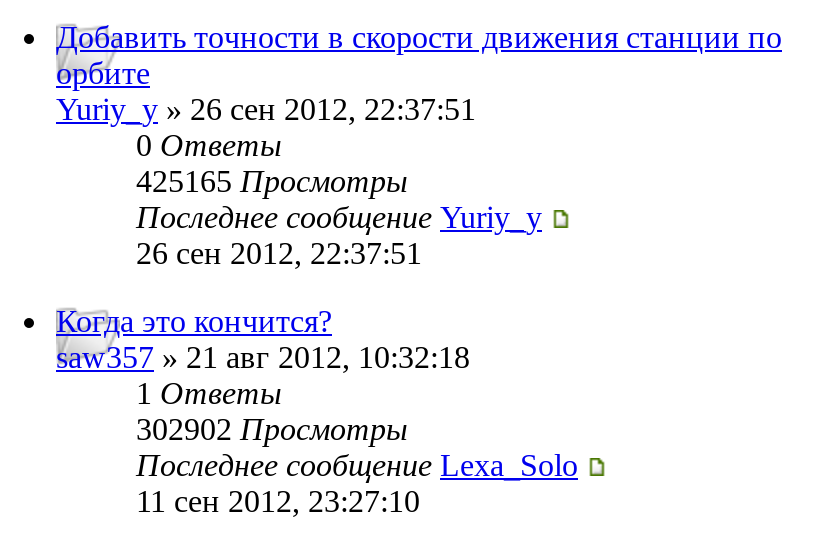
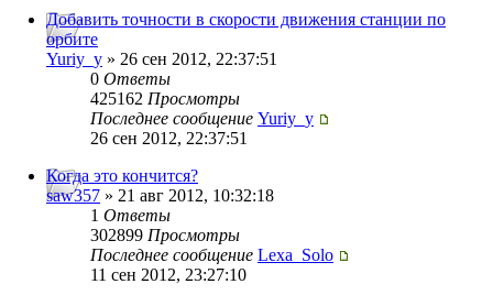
- 425165 Просмотры
+ 425162 Просмотры

- 302902 Просмотры
+ 302899 Просмотры
